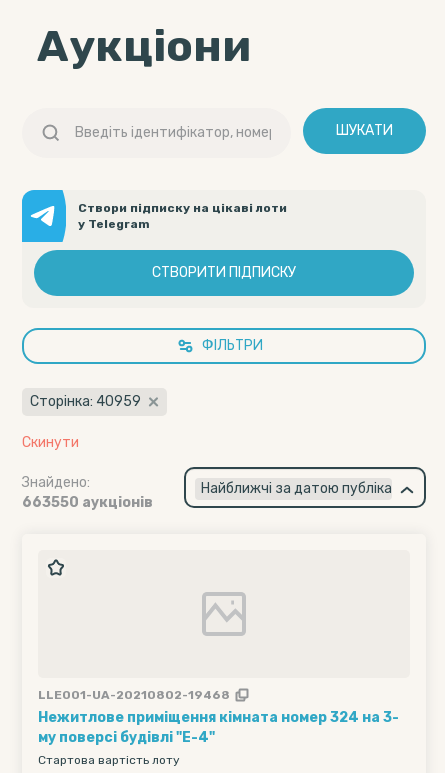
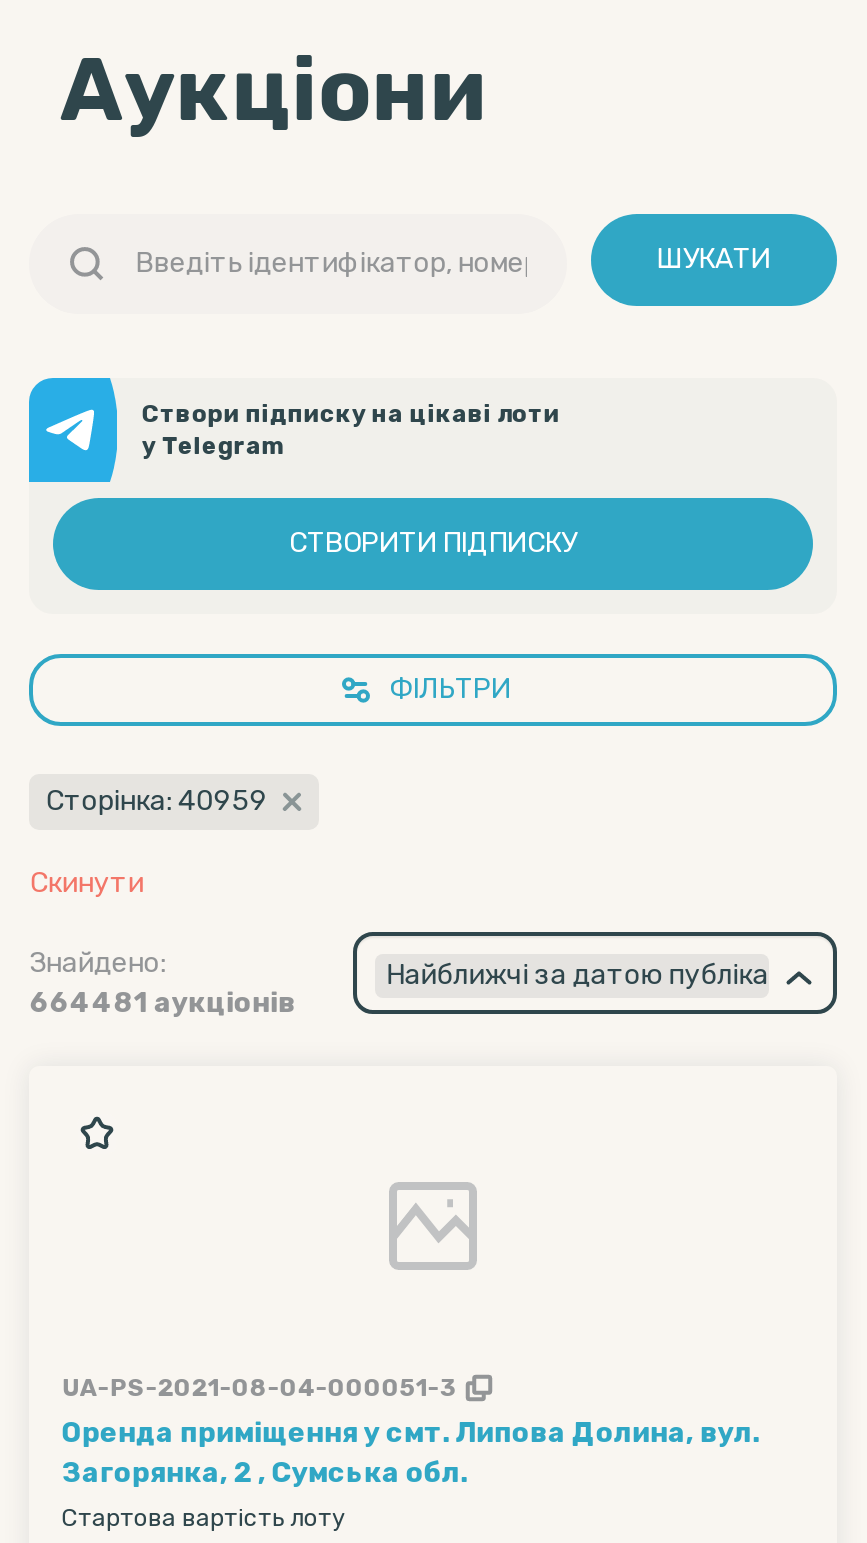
- 663550 аукціонів
+ 664481 аукціонів

- LLE001-UA-20210802-19468
- Нежитлове приміщення кімната номер 324 на 3-
- му поверсі будівлі "Е-4"
+ UA-PS-2021-08-04-000051-3
+ Оренда приміщення у смт. Липова Долина, вул.
+ Загорянка, 2 , Сумська обл.
